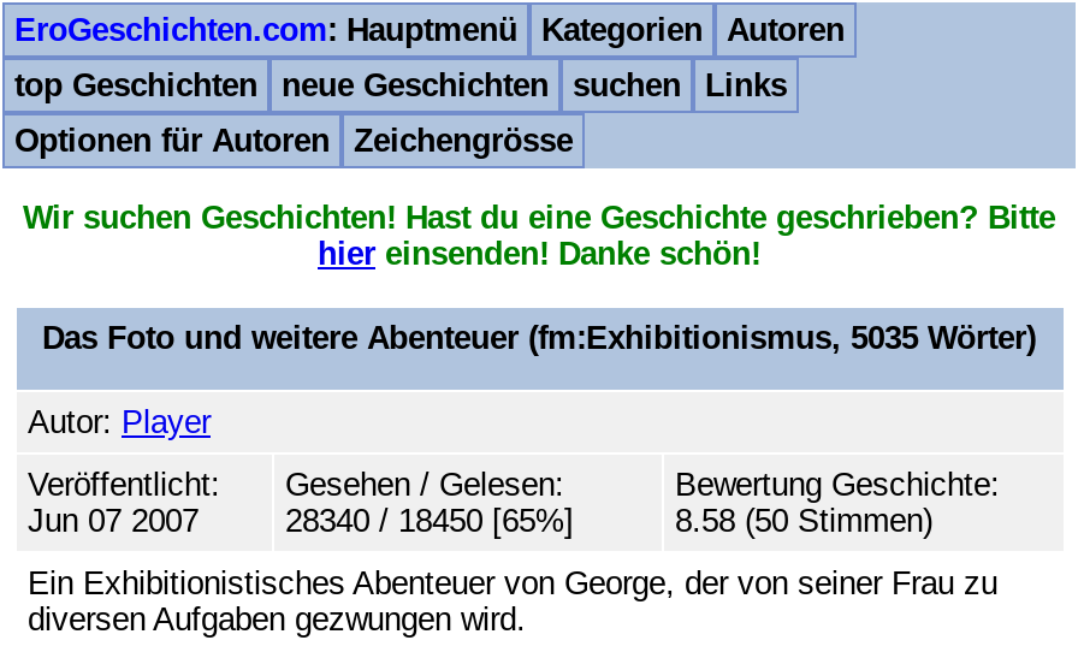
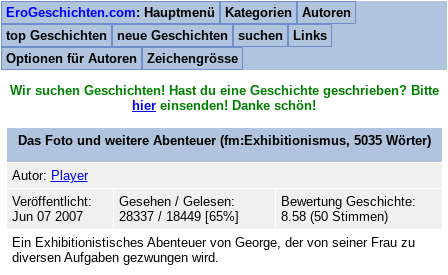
- 28340 / 18450 [65%]
+ 28337 / 18449 [65%]
